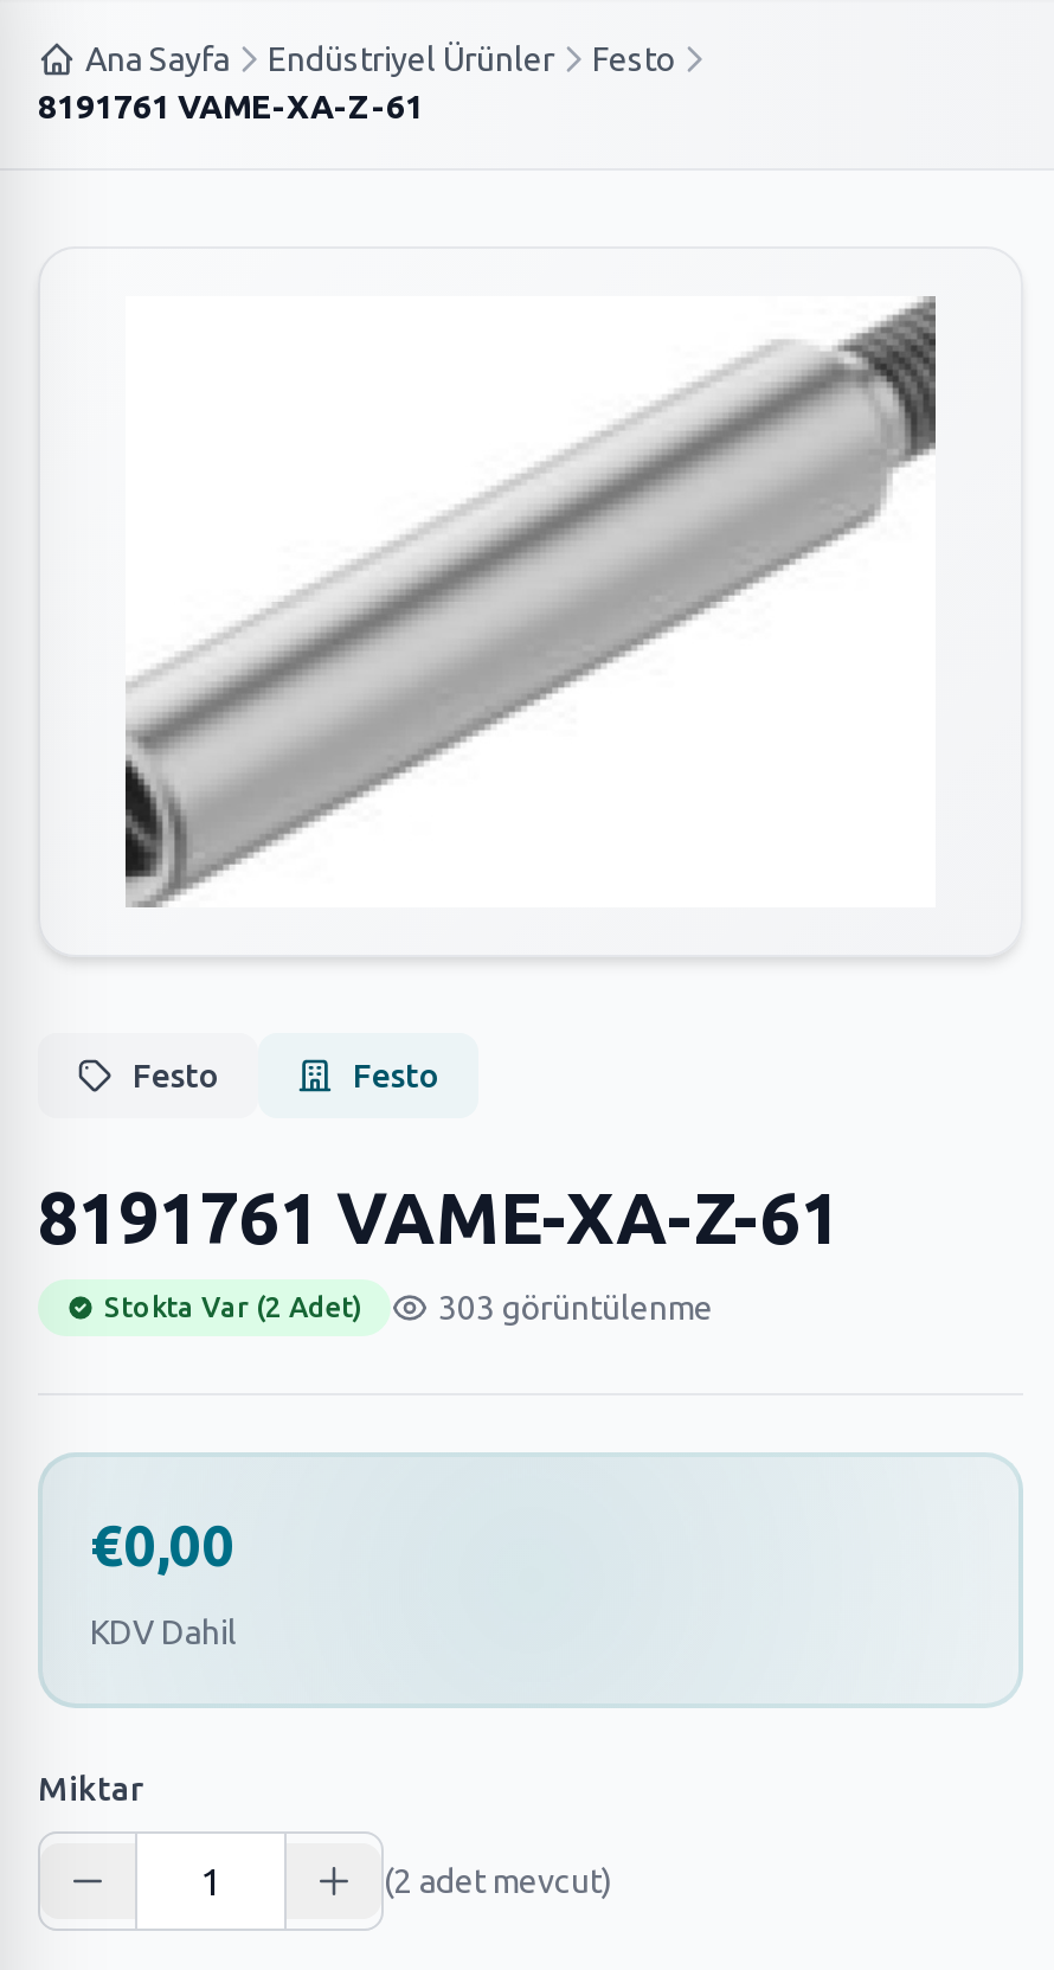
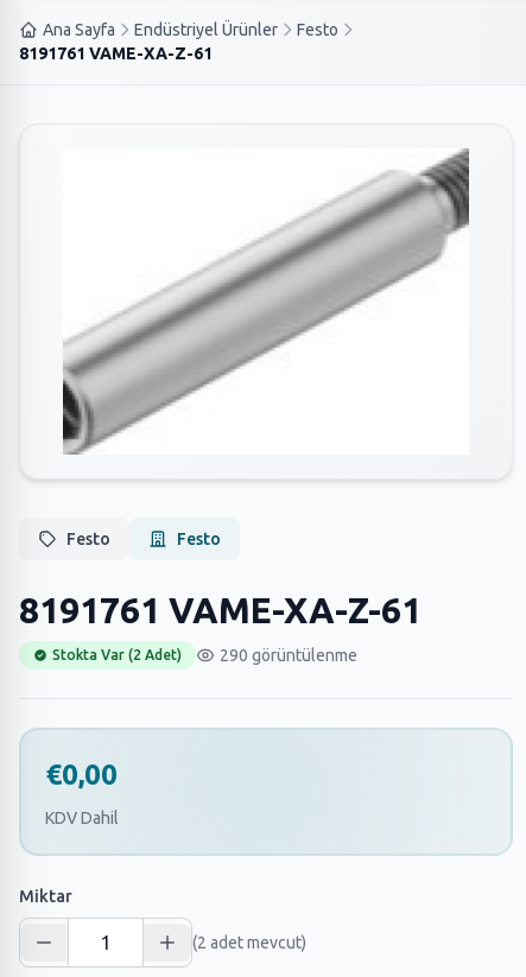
- 303 görüntülenme
+ 290 görüntülenme
